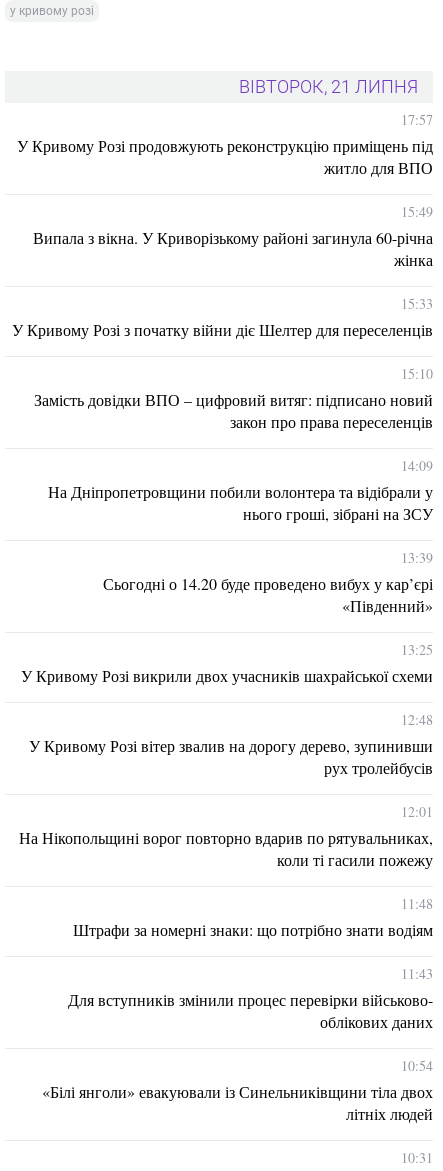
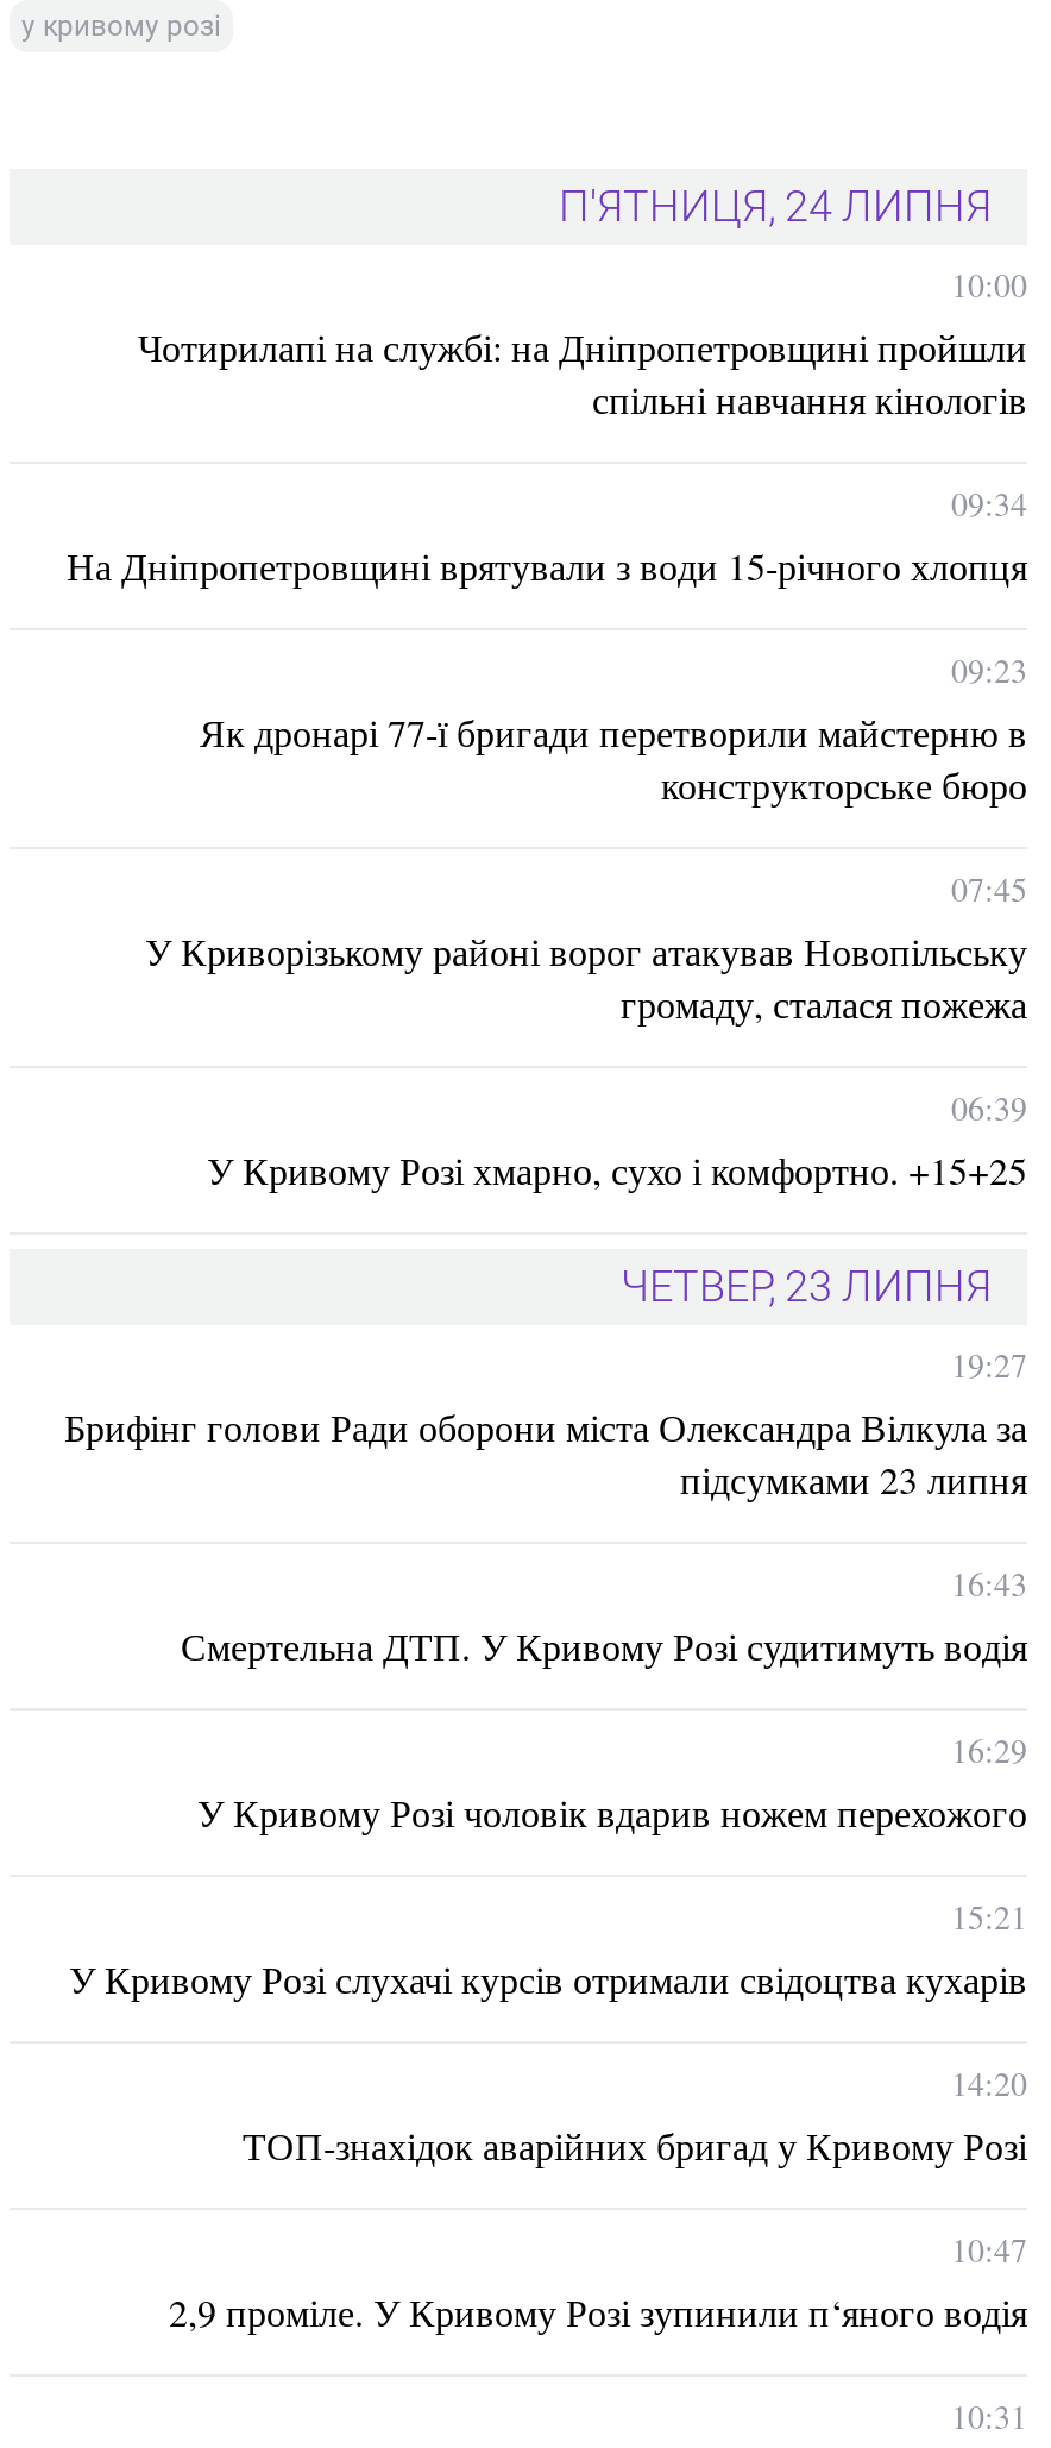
- ВІВТОРОК, 21 ЛИПНЯ
+ П'ЯТНИЦЯ, 24 ЛИПНЯ

- 17:57
- У Кривому Розі продовжують реконструкцію приміщень під
- житло для ВПО
+ 10:00
+ Чотирилапі на службі: на Дніпропетровщині пройшли
+ спільні навчання кінологів

- 15:49
- Випала з вікна. У Криворізькому районі загинула 60-річна
- жінка
+ 09:34
+ На Дніпропетровщині врятували з води 15-річного хлопця

- 15:33
- У Кривому Розі з початку війни діє Шелтер для переселенців
+ 09:23
+ Як дронарі 77-ї бригади перетворили майстерню в
+ конструкторське бюро

- 15:10
- Замість довідки ВПО – цифровий витяг: підписано новий
- закон про права переселенців
+ 07:45
+ У Криворізькому районі ворог атакував Новопільську
+ громаду, сталася пожежа

- 14:09
- На Дніпропетровщини побили волонтера та відібрали у
- нього гроші, зібрані на ЗСУ
+ 06:39
+ У Кривому Розі хмарно, сухо і комфортно. +15+25

- 13:39
- Сьогодні о 14.20 буде проведено вибух у кар’єрі
- «Південний»
+ ЧЕТВЕР, 23 ЛИПНЯ

- 13:25
- У Кривому Розі викрили двох учасників шахрайської схеми
+ 19:27
+ Брифінг голови Ради оборони міста Олександра Вілкула за
+ підсумками 23 липня

- 12:48
- У Кривому Розі вітер звалив на дорогу дерево, зупинивши
- рух тролейбусів
+ 16:43
+ Смертельна ДТП. У Кривому Розі судитимуть водія

- 12:01
- На Нікопольщині ворог повторно вдарив по рятувальниках,
- коли ті гасили пожежу
+ 16:29
+ У Кривому Розі чоловік вдарив ножем перехожого

- 11:48
- Штрафи за номерні знаки: що потрібно знати водіям
+ 15:21
+ У Кривому Розі слухачі курсів отримали свідоцтва кухарів

- 11:43
- Для вступників змінили процес перевірки військово-
- облікових даних
+ 14:20
+ ТОП-знахідок аварійних бригад у Кривому Розі

- 10:54
- «Білі янголи» евакуювали із Синельниківщини тіла двох
- літніх людей
+ 10:47
+ 2,9 проміле. У Кривому Розі зупинили п‘яного водія
